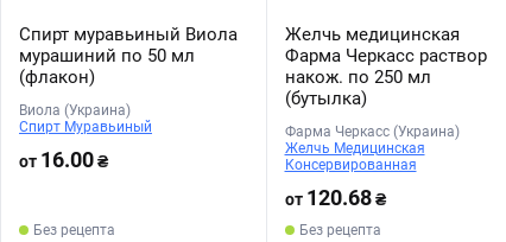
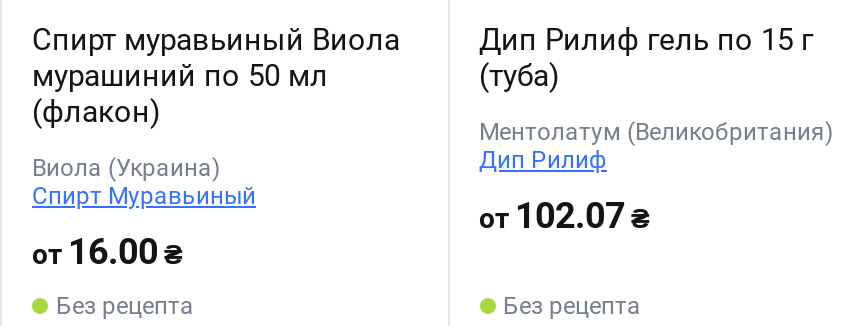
- Желчь медицинская
- Фарма Черкасс раствор
- накож. по 250 мл
- (бутылка)
+ Дип Рилиф гель по 15 г
+ (туба)

- Фарма Черкасс (Украина)
- Желчь Медицинская
- Консервированная
+ Ментолатум (Великобритания)
+ Дип Рилиф

- от 120.68₴
+ от 102.07₴
